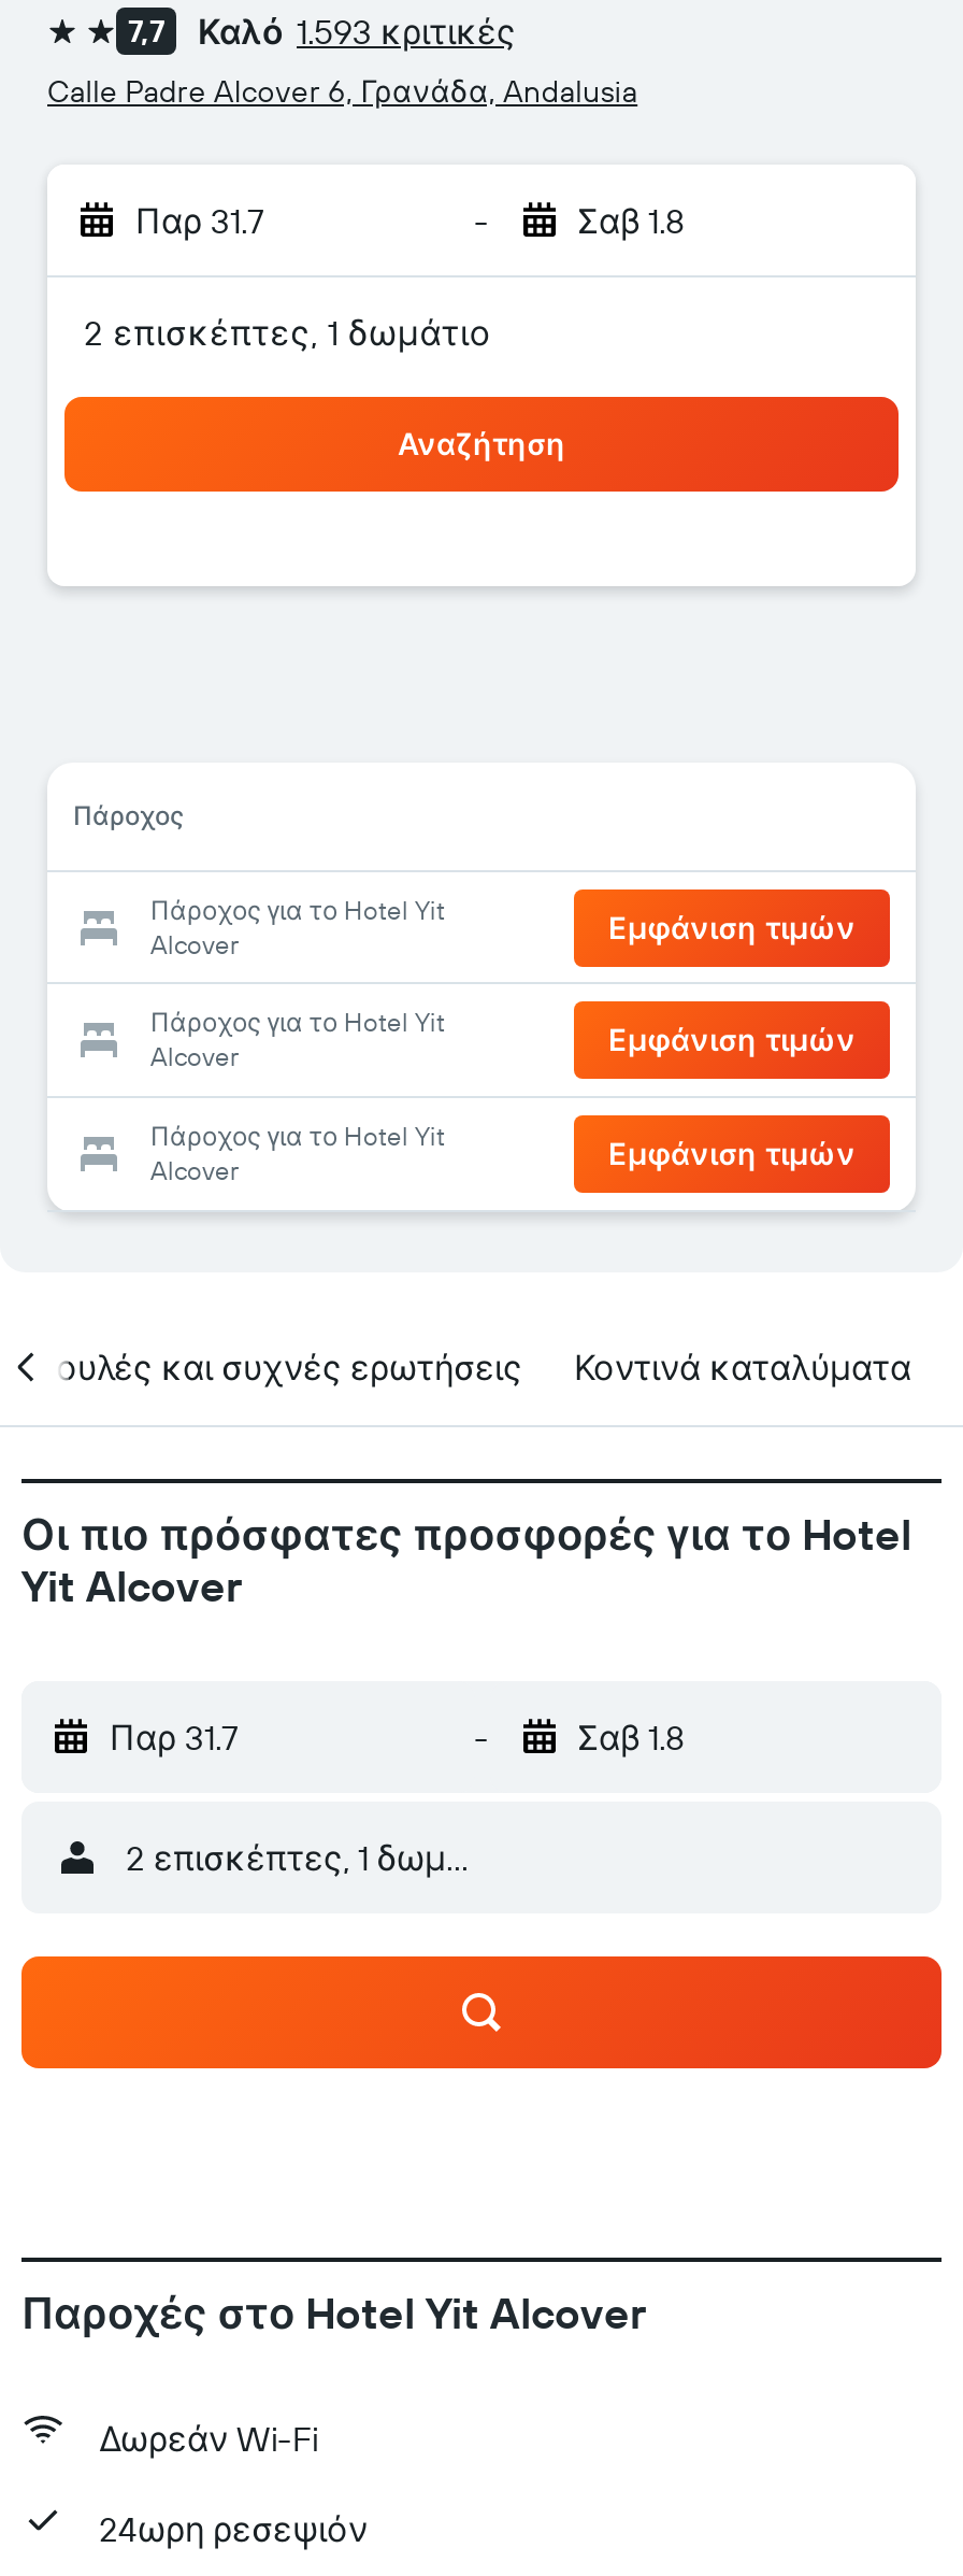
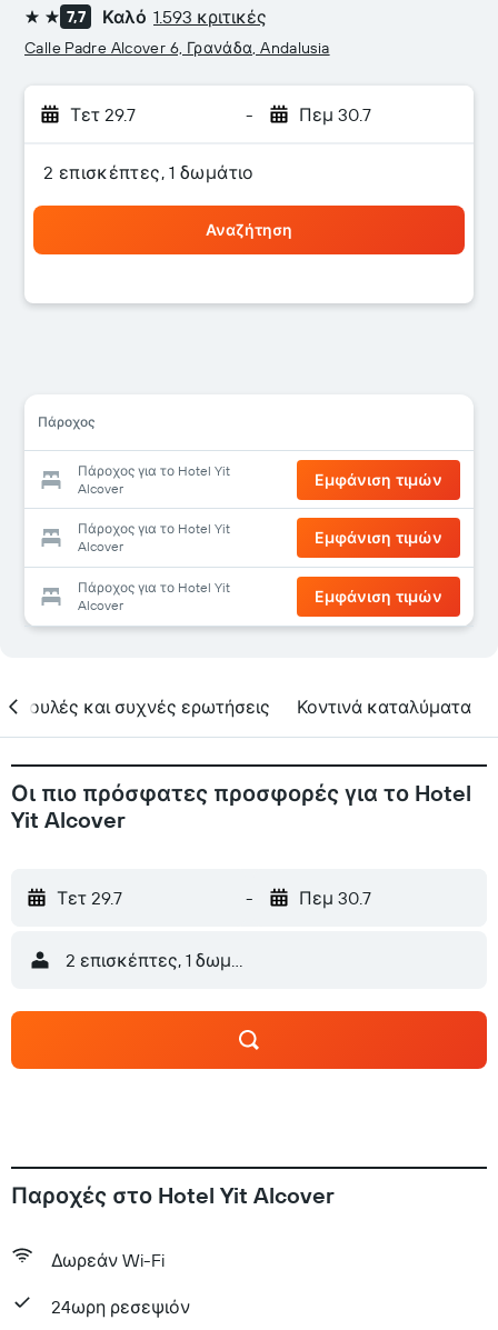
- Παρ 31.7
+ Τετ 29.7

- Σαβ 1.8
+ Πεμ 30.7

- Παρ 31.7
+ Τετ 29.7

- Σαβ 1.8
+ Πεμ 30.7
